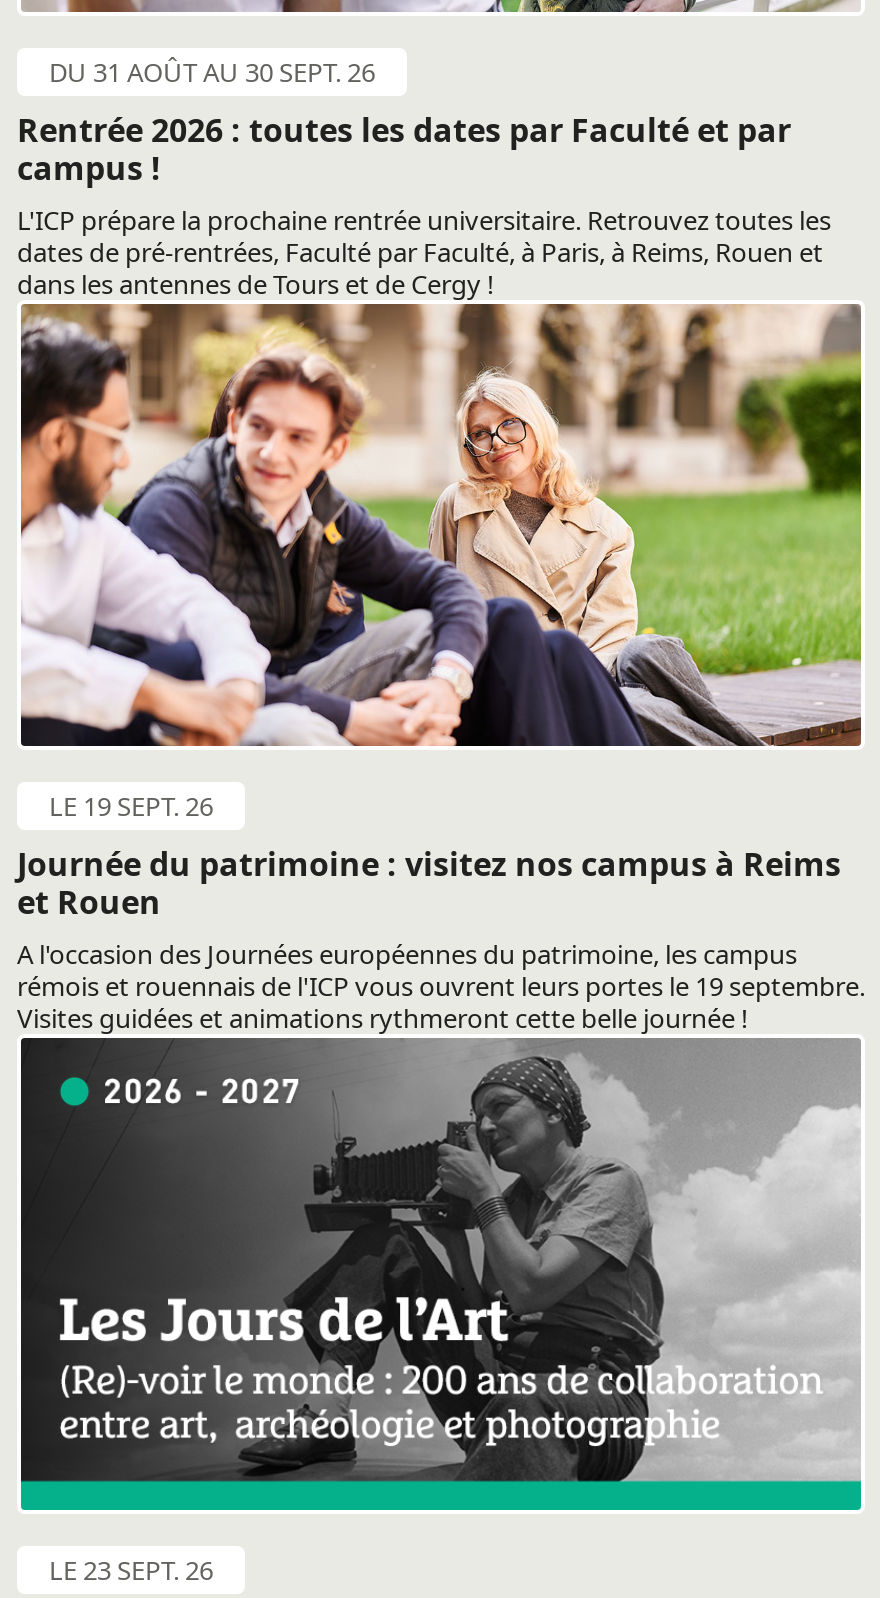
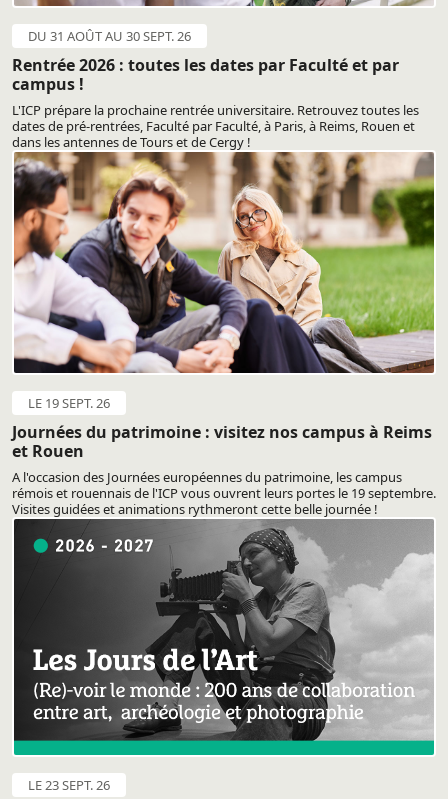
- Journée du patrimoine : visitez nos campus à Reims
+ Journées du patrimoine : visitez nos campus à Reims
